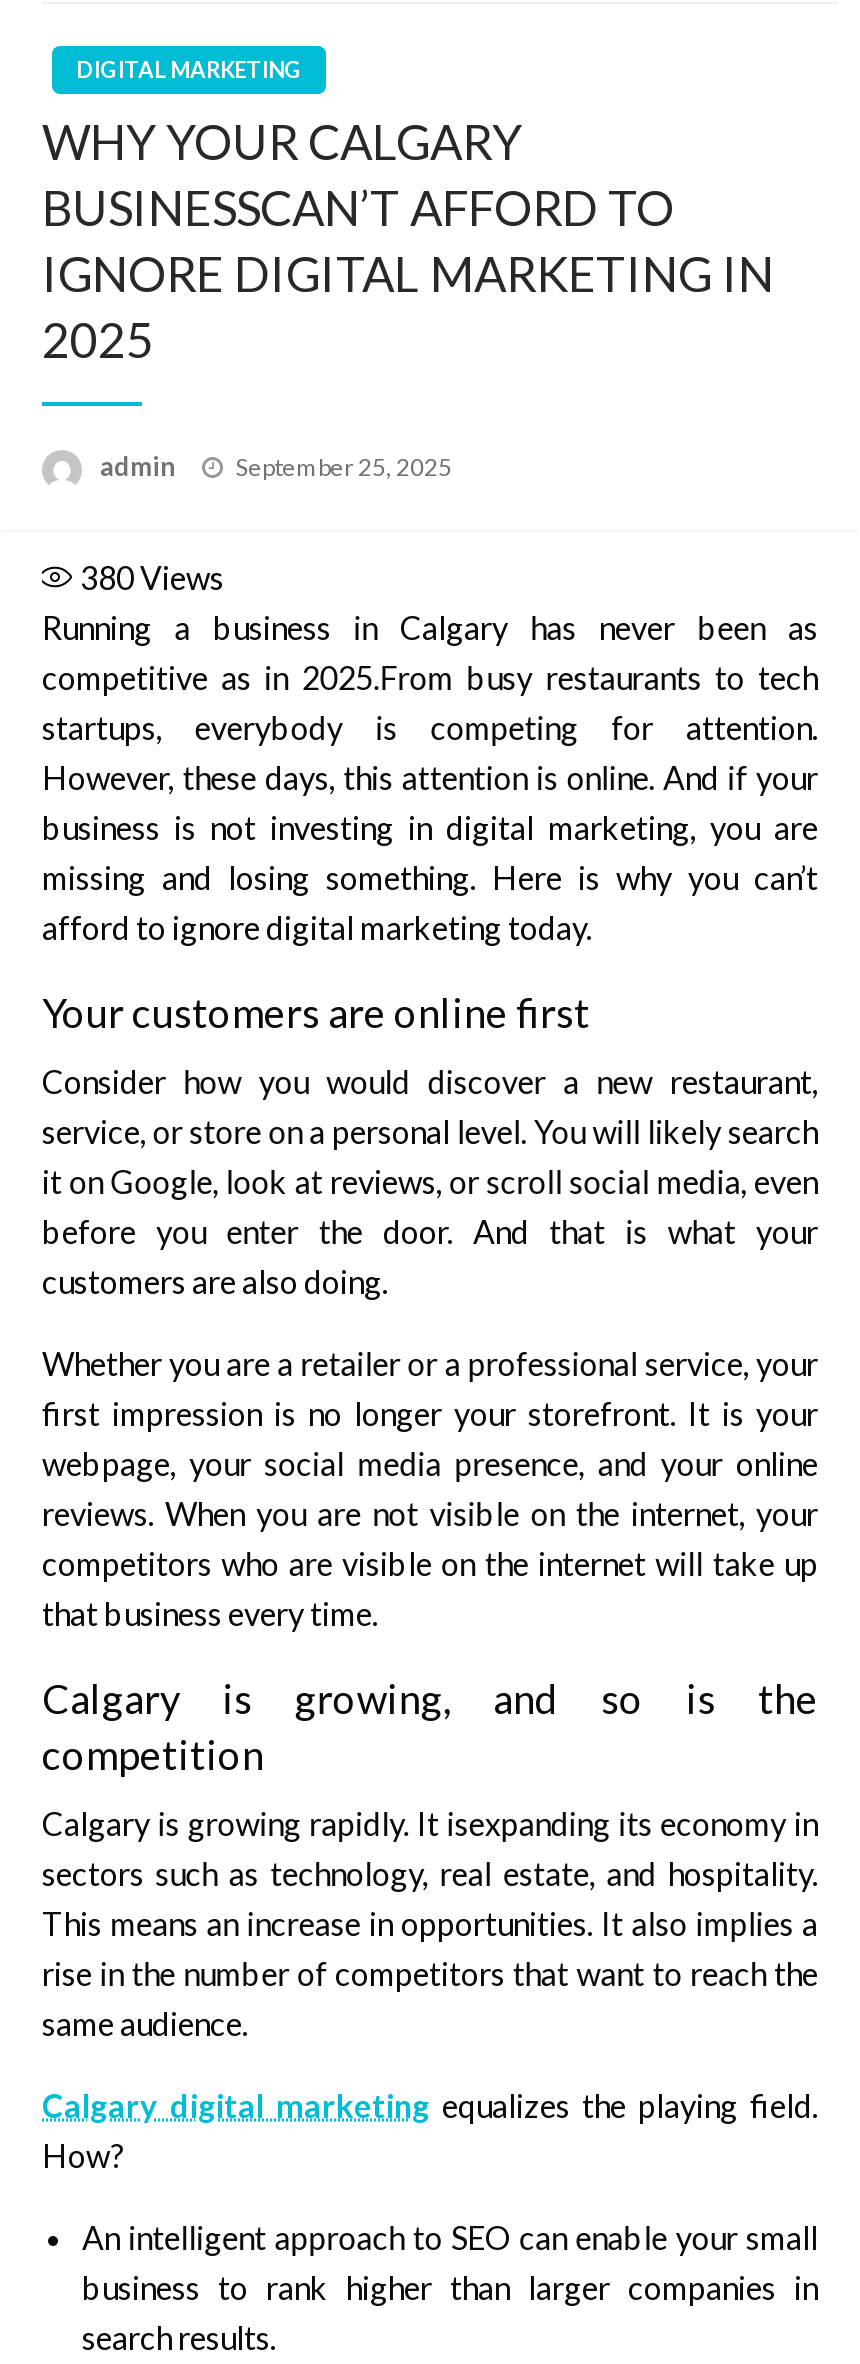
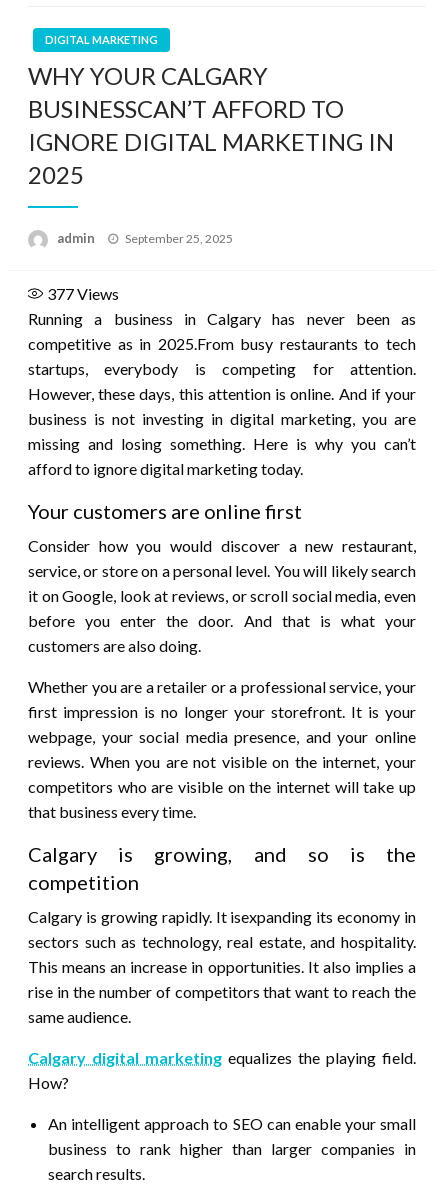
- 380Views
+ 377Views
